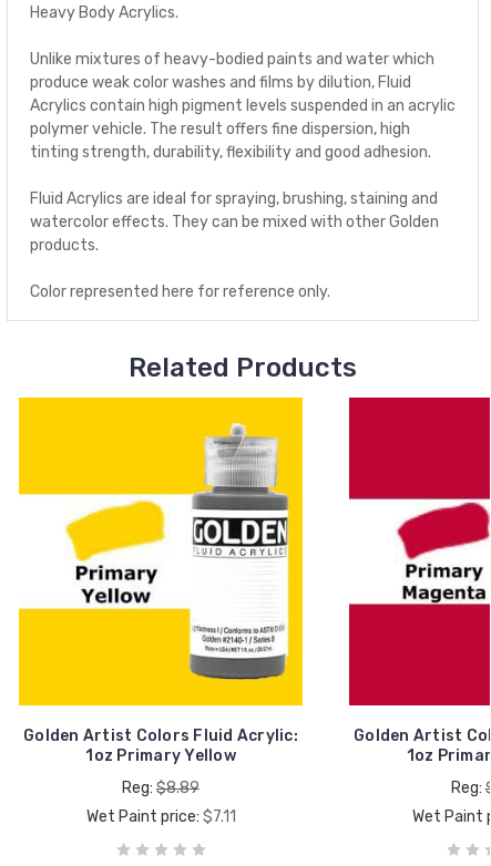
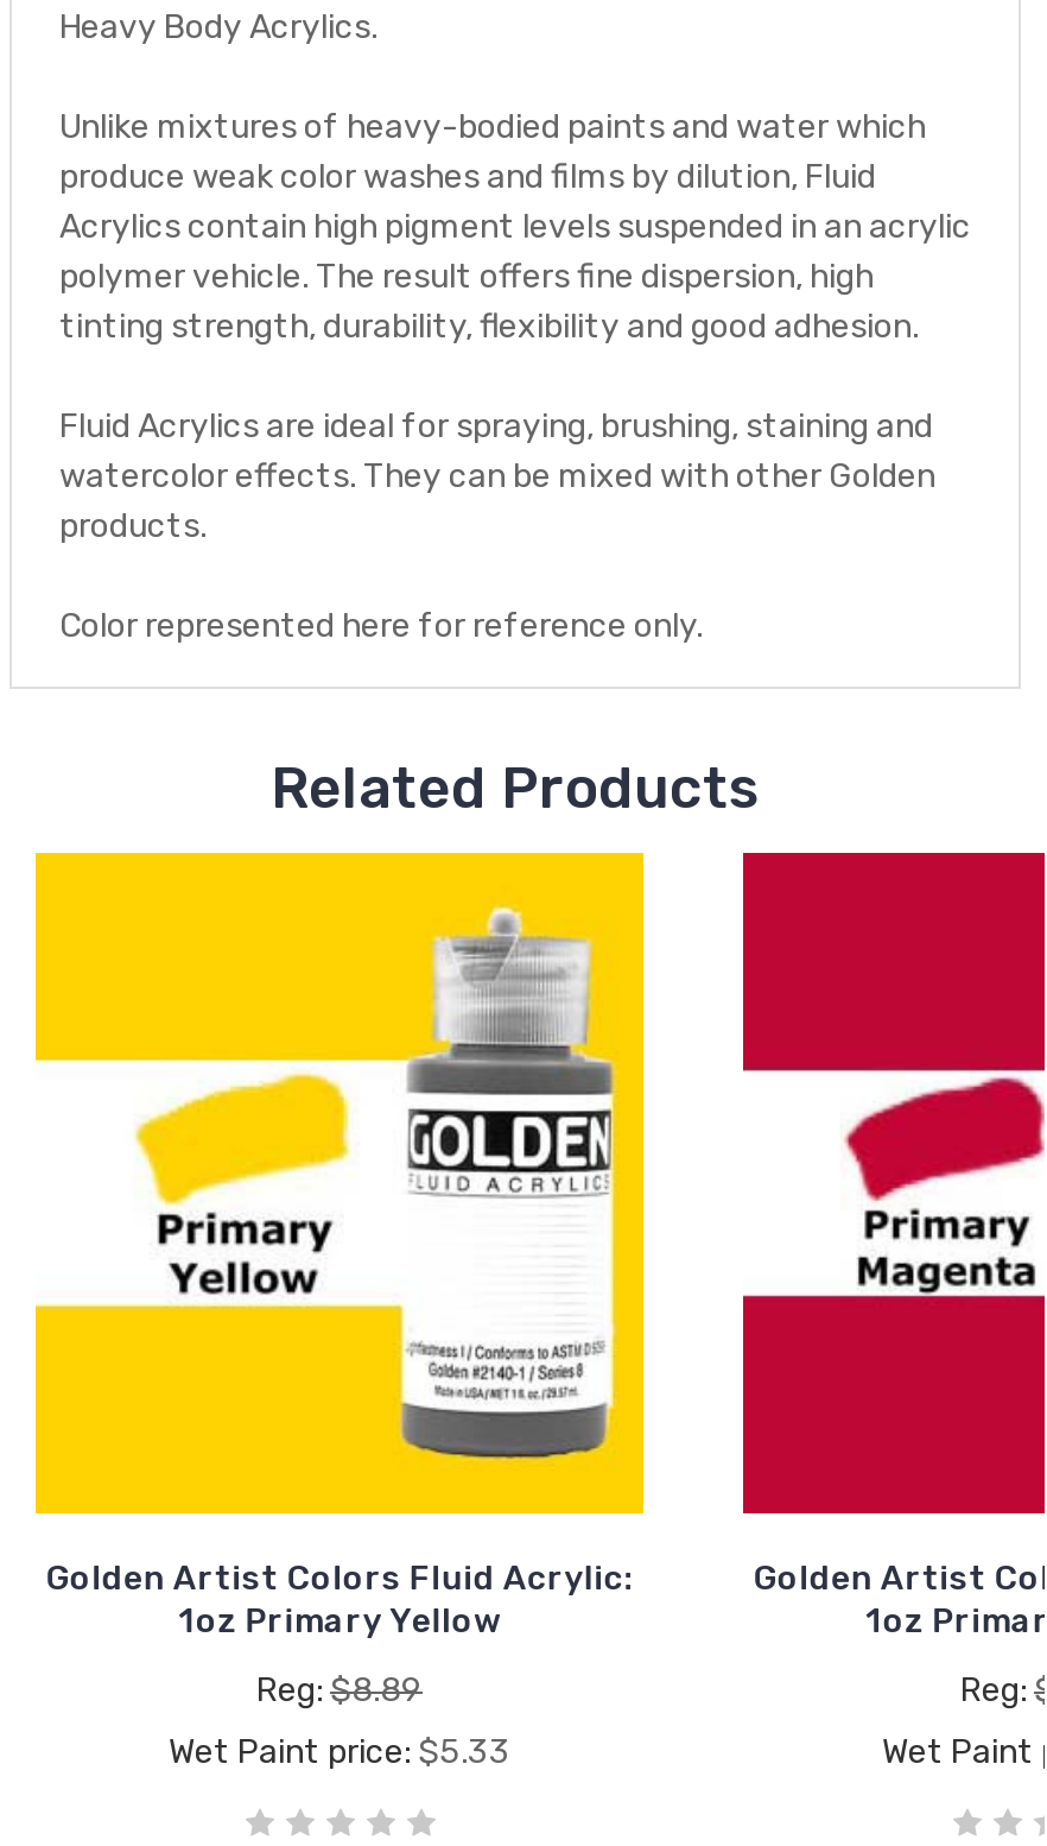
- Wet Paint price: $7.11
+ Wet Paint price: $5.33
